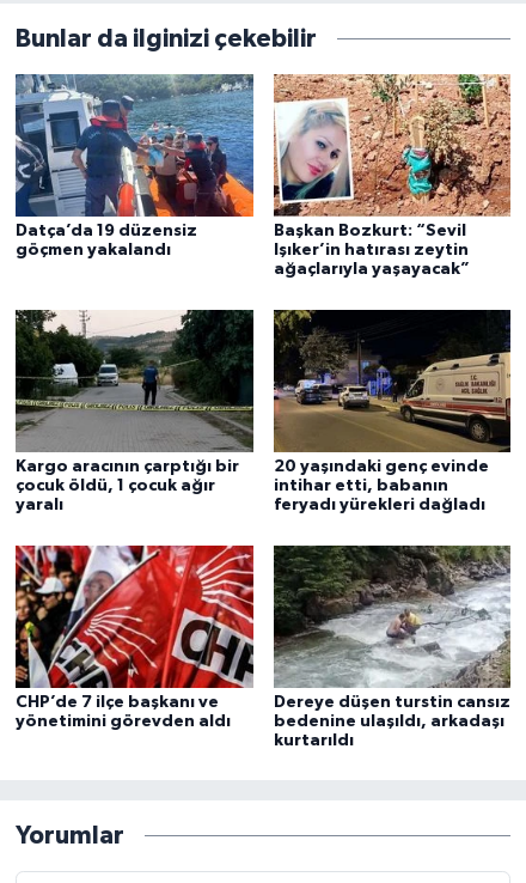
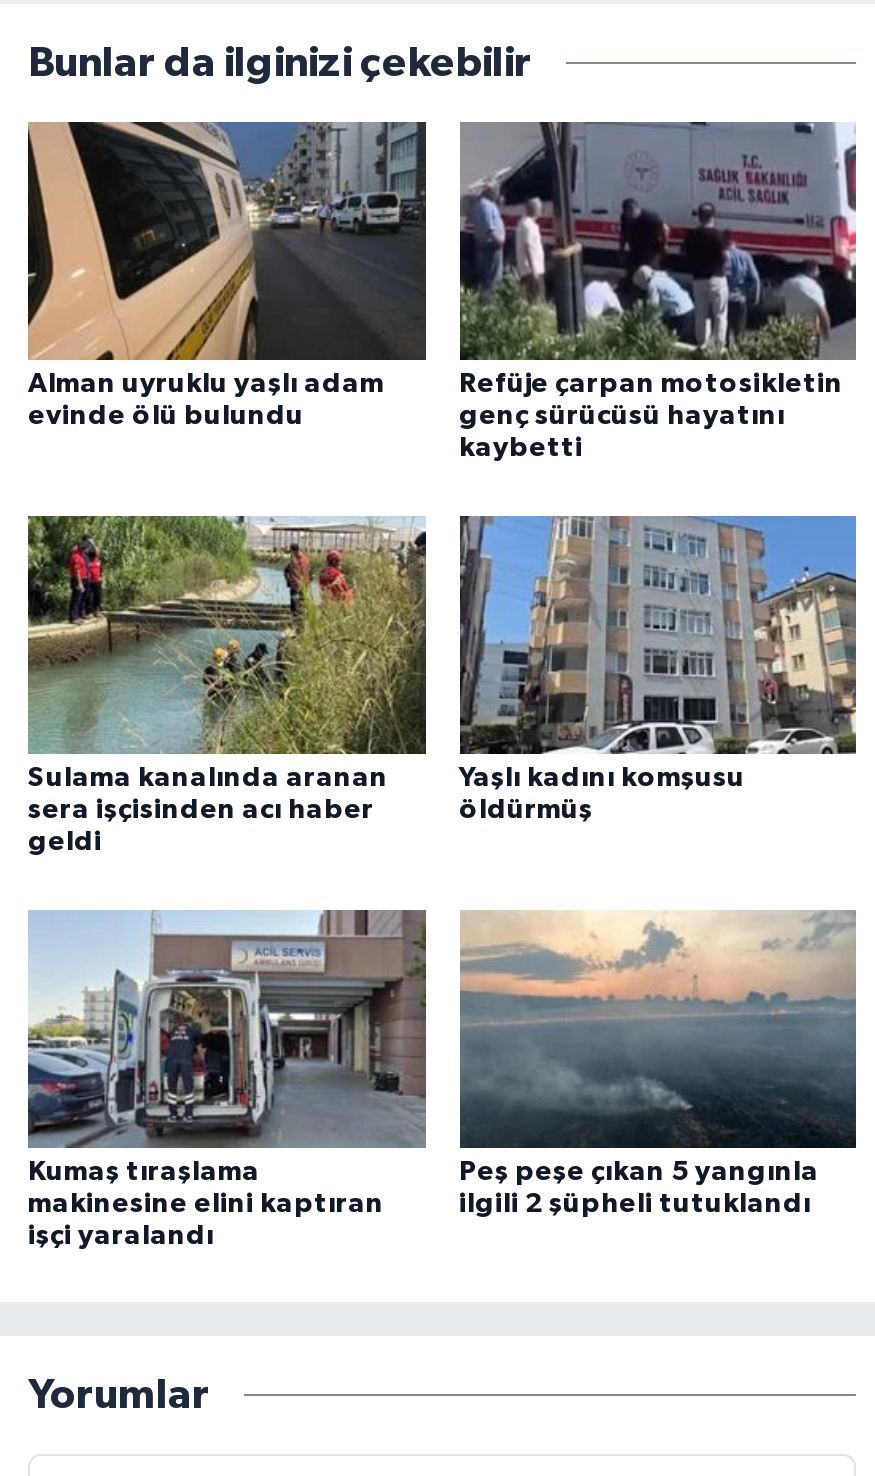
- [image]
- Datça’da 19 düzensiz
- göçmen yakalandı
+ [image]
+ Alman uyruklu yaşlı adam
+ evinde ölü bulundu

- [image]
- Başkan Bozkurt: “Sevil
- Işıker’in hatırası zeytin
- ağaçlarıyla yaşayacak”
+ [image]
+ Refüje çarpan motosikletin
+ genç sürücüsü hayatını
+ kaybetti

- [image]
- Kargo aracının çarptığı bir
- çocuk öldü, 1 çocuk ağır
- yaralı
+ [image]
+ Sulama kanalında aranan
+ sera işçisinden acı haber
+ geldi

- [image]
- 20 yaşındaki genç evinde
- intihar etti, babanın
- feryadı yürekleri dağladı
+ [image]
+ Yaşlı kadını komşusu
+ öldürmüş

- [image]
- CHP’de 7 ilçe başkanı ve
- yönetimini görevden aldı
+ [image]
+ Kumaş tıraşlama
+ makinesine elini kaptıran
+ işçi yaralandı

- [image]
- Dereye düşen turstin cansız
- bedenine ulaşıldı, arkadaşı
- kurtarıldı
+ [image]
+ Peş peşe çıkan 5 yangınla
+ ilgili 2 şüpheli tutuklandı
